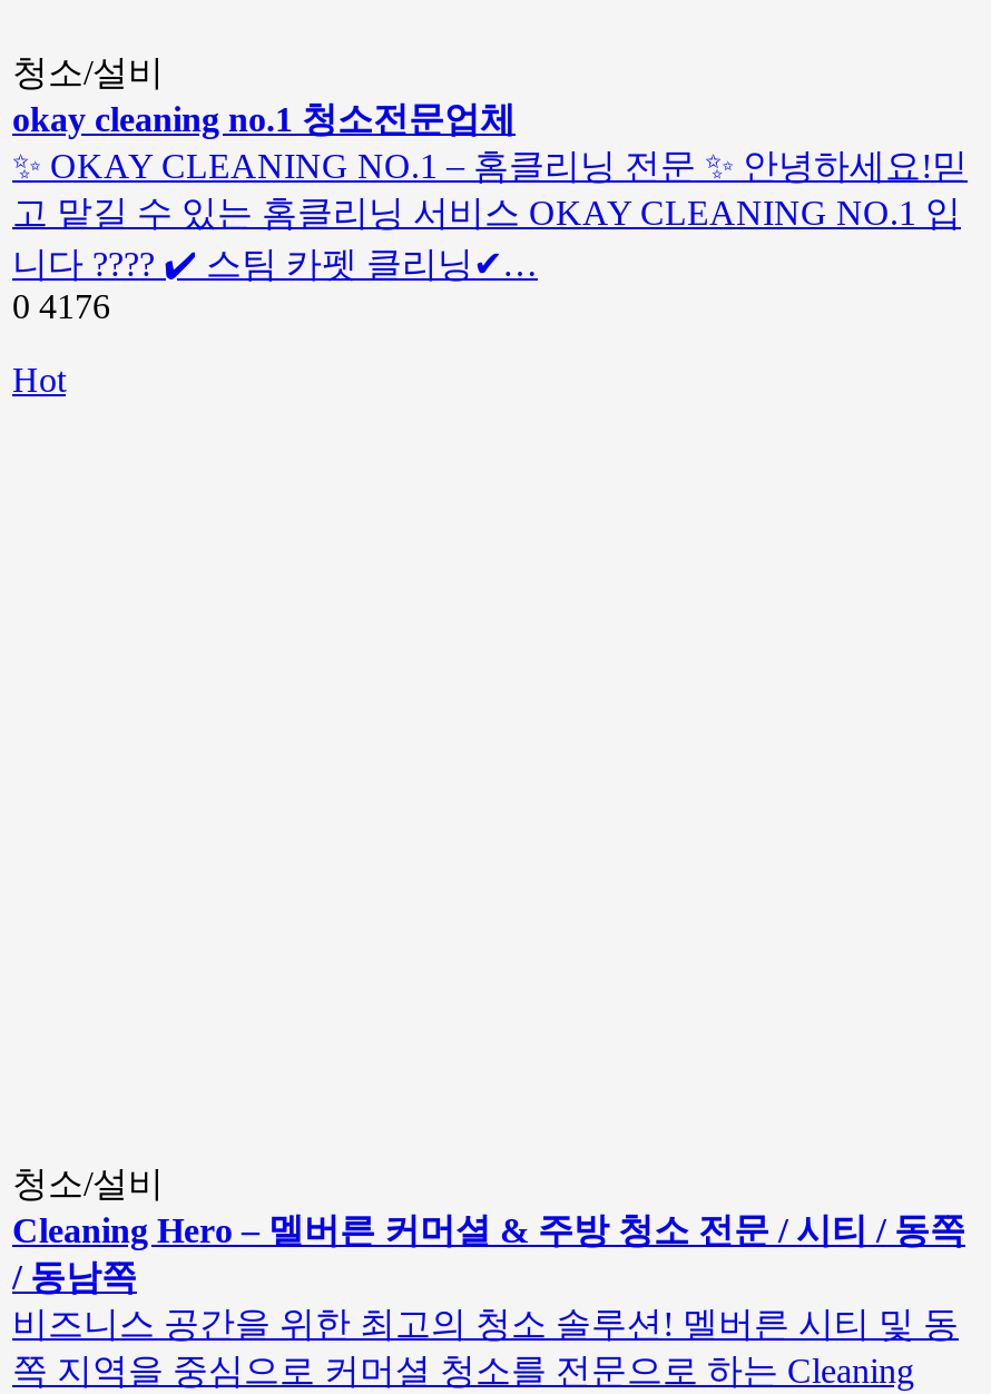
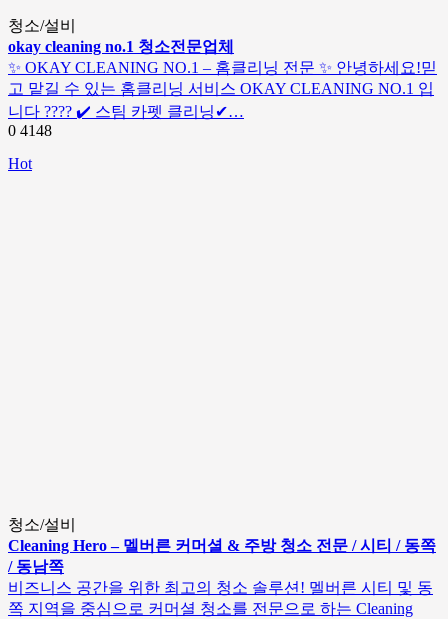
- 0 4176
+ 0 4148
